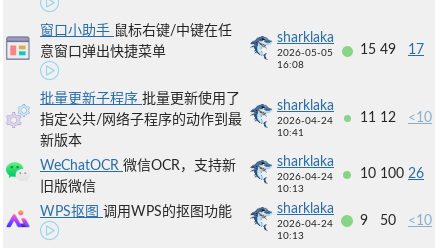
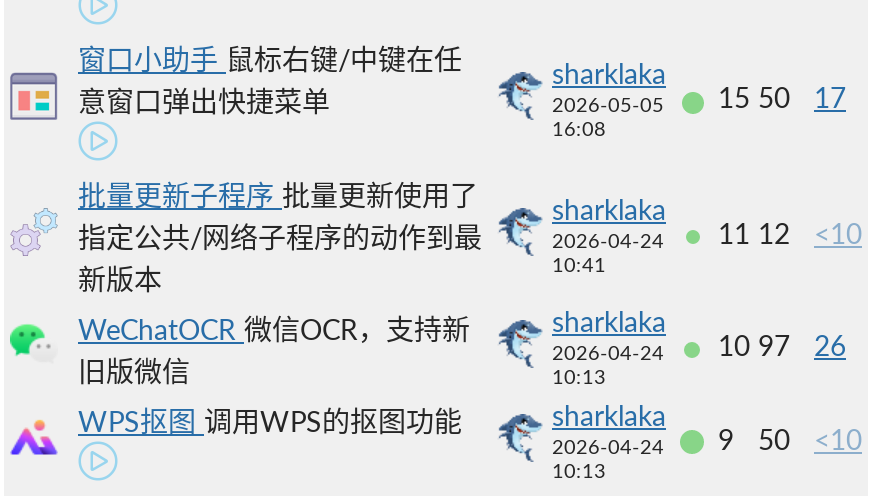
- 15 49 17
+ 15 50 17

- 10 100 26
+ 10 97
+ 26
